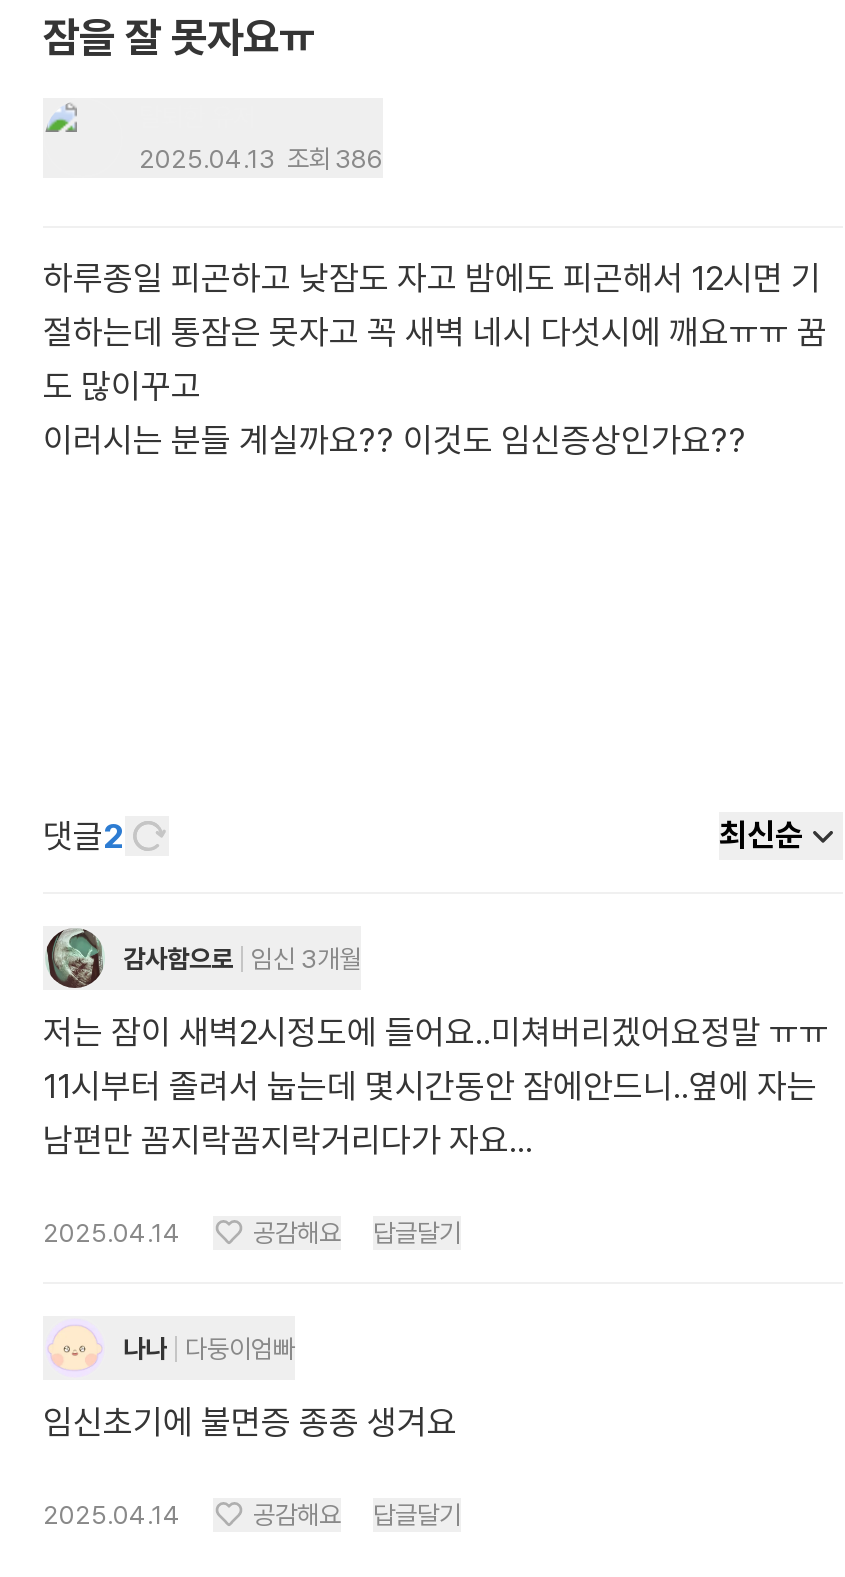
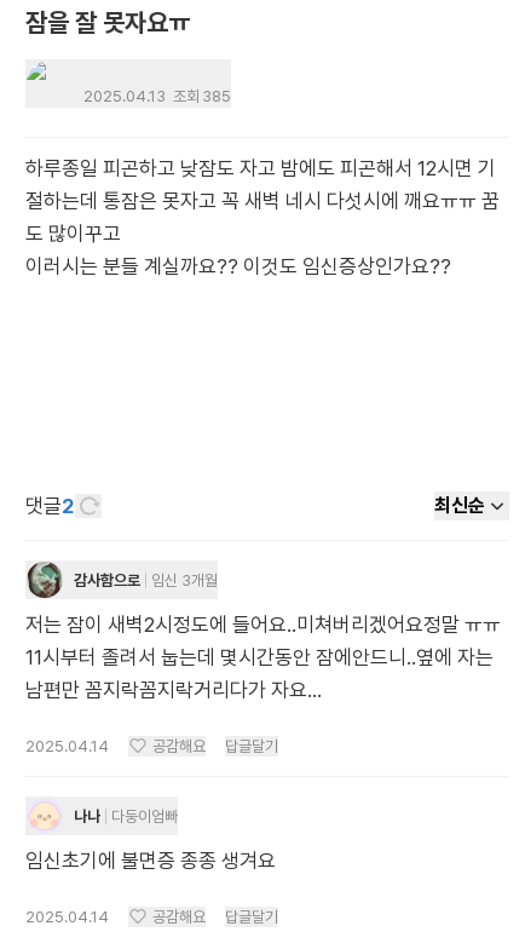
- 2025.04.13 조회 386
+ 2025.04.13 조회 385
